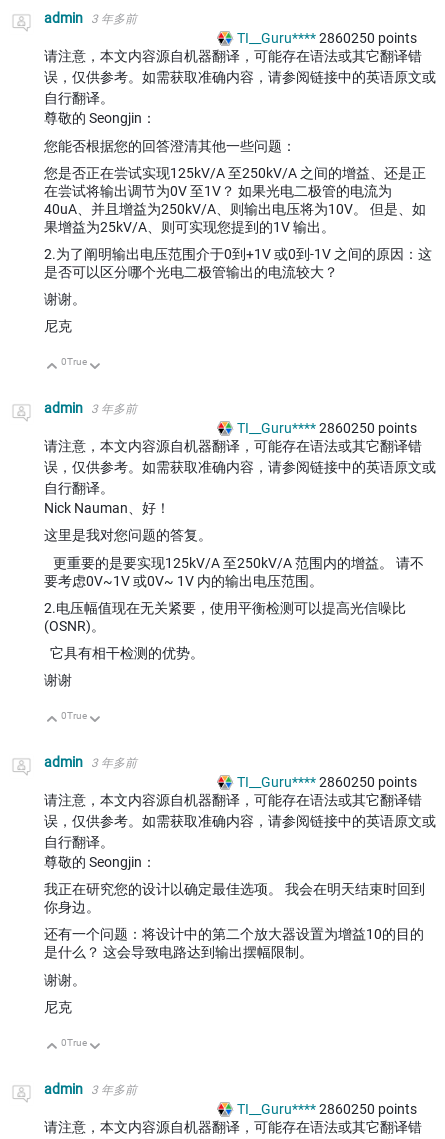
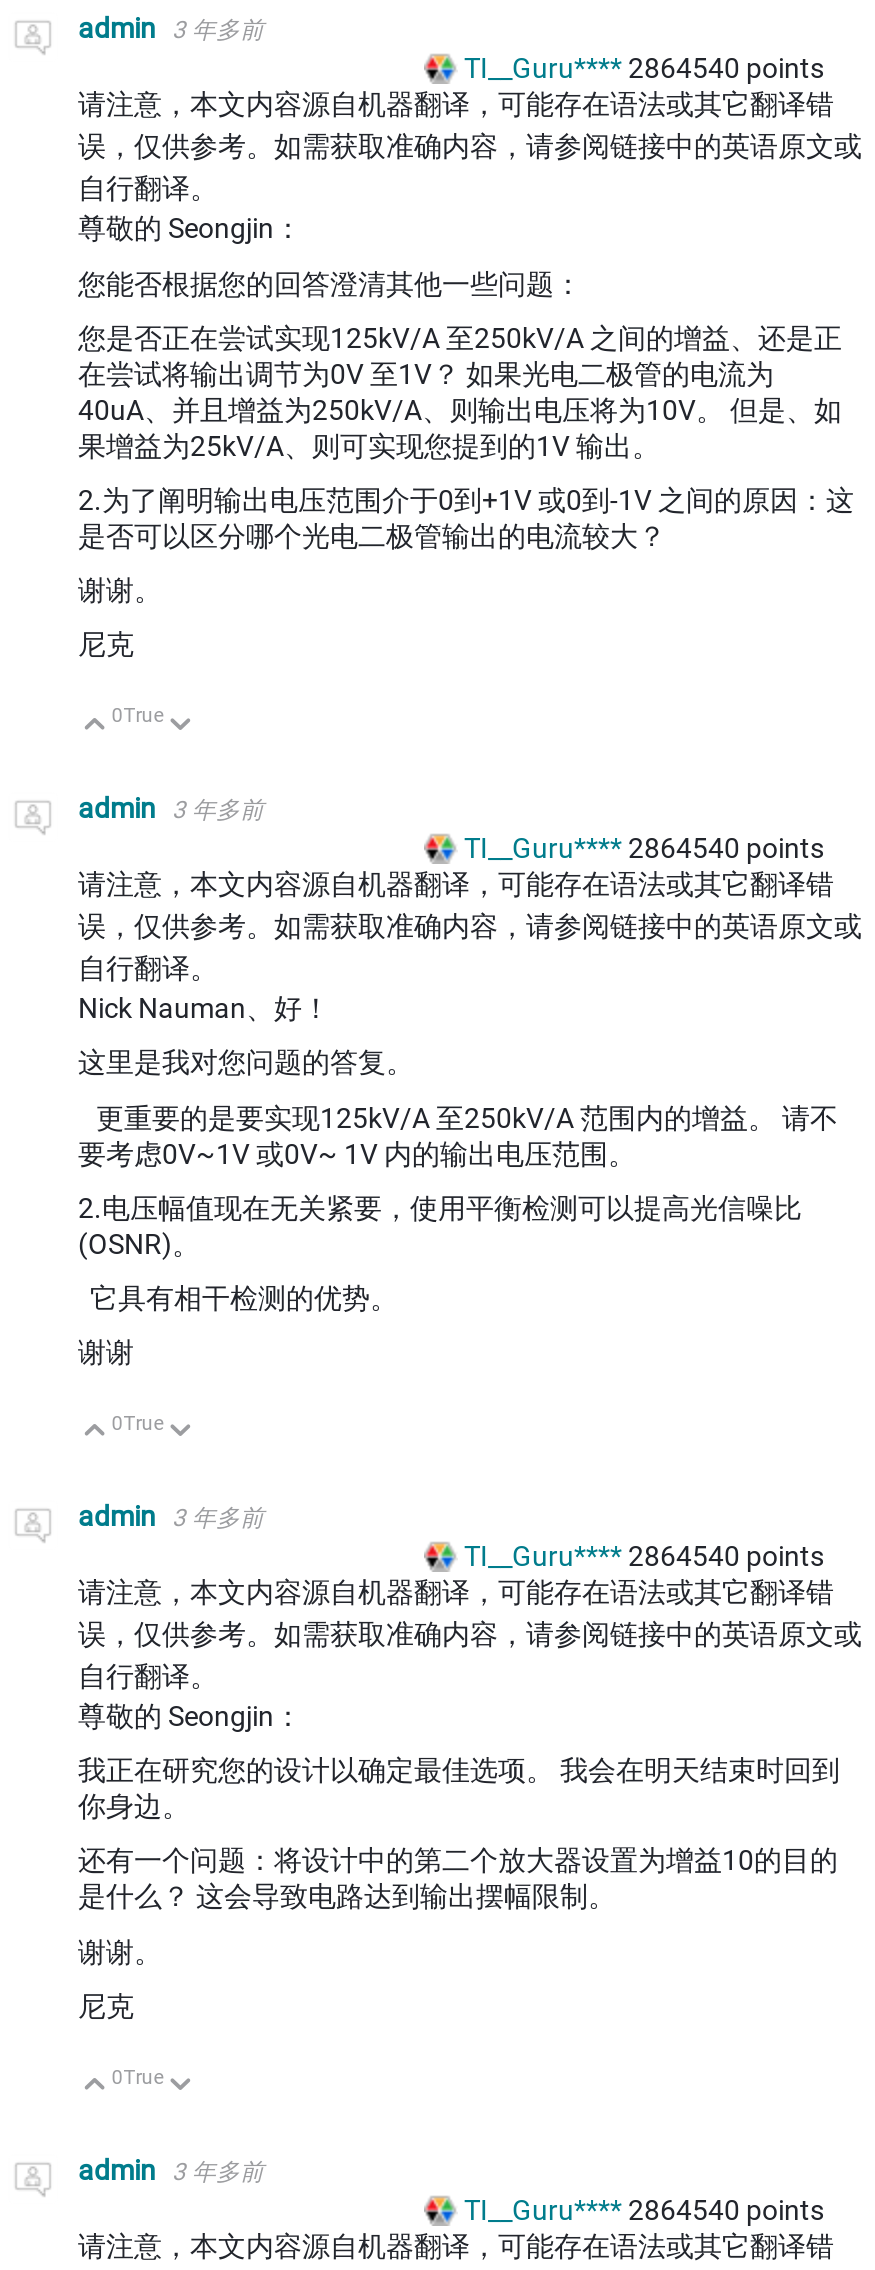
- TI__Guru**** 2860250 points
+ TI__Guru**** 2864540 points

- TI__Guru**** 2860250 points
+ TI__Guru**** 2864540 points

- TI__Guru**** 2860250 points
+ TI__Guru**** 2864540 points

- TI__Guru**** 2860250 points
+ TI__Guru**** 2864540 points
